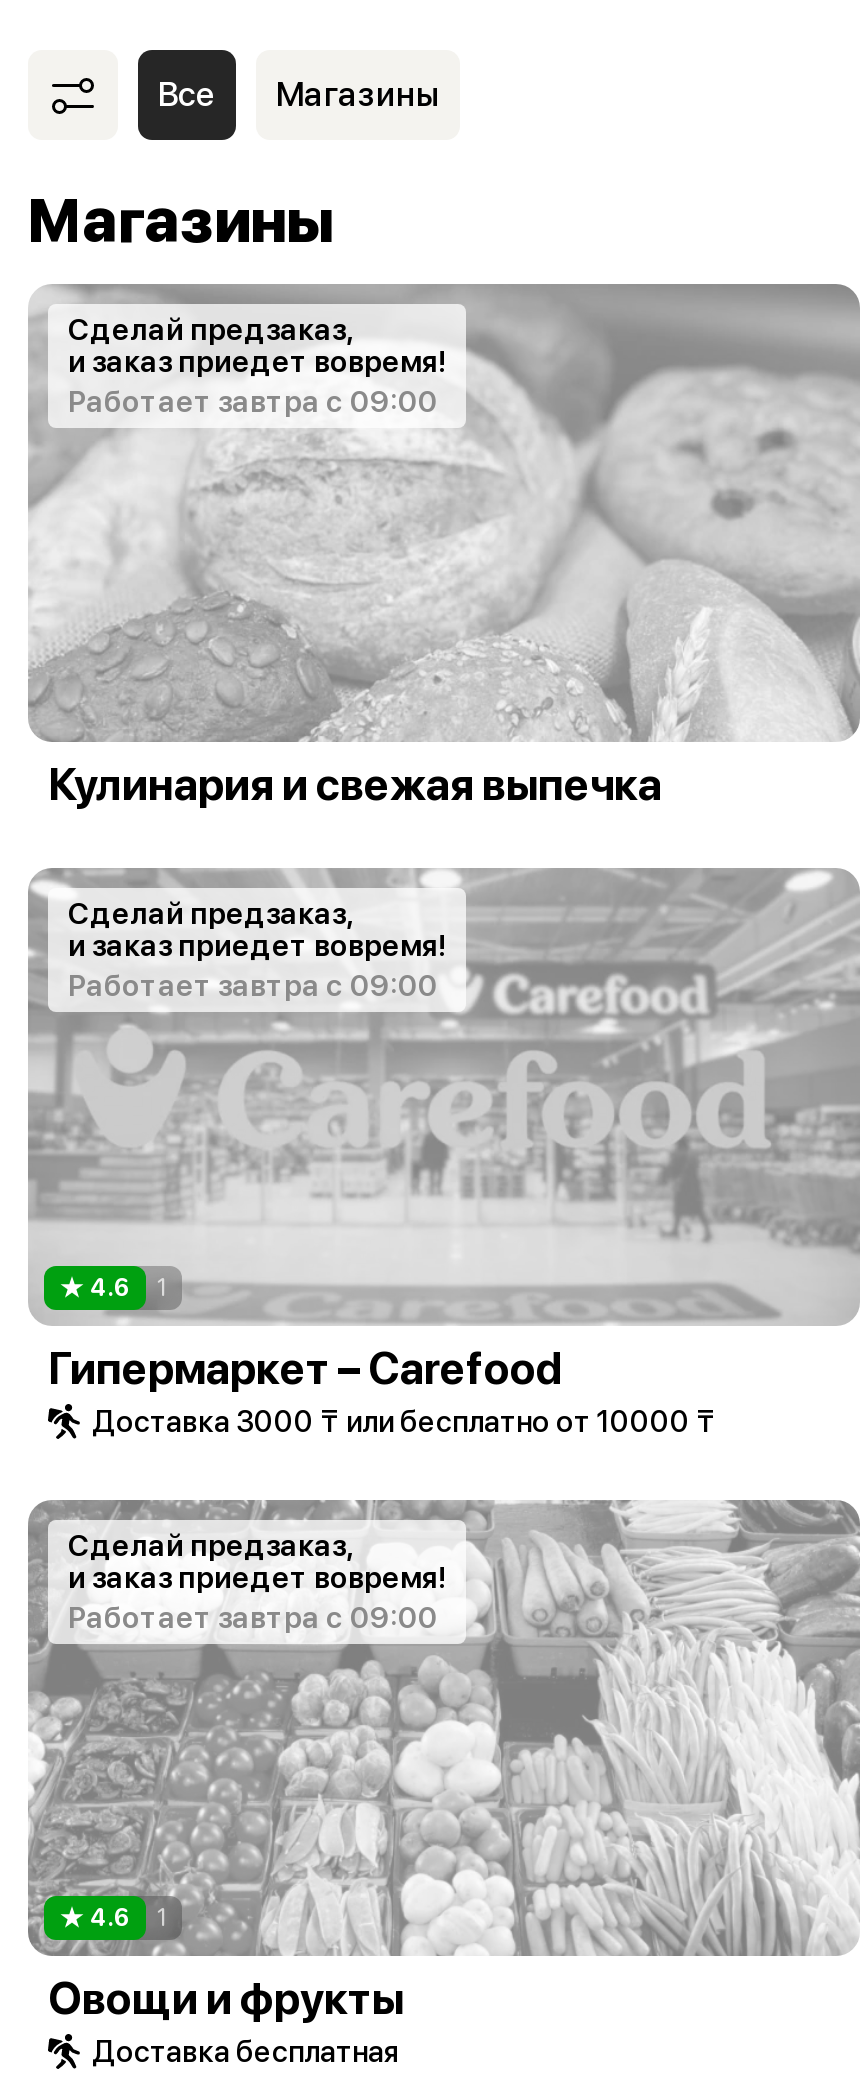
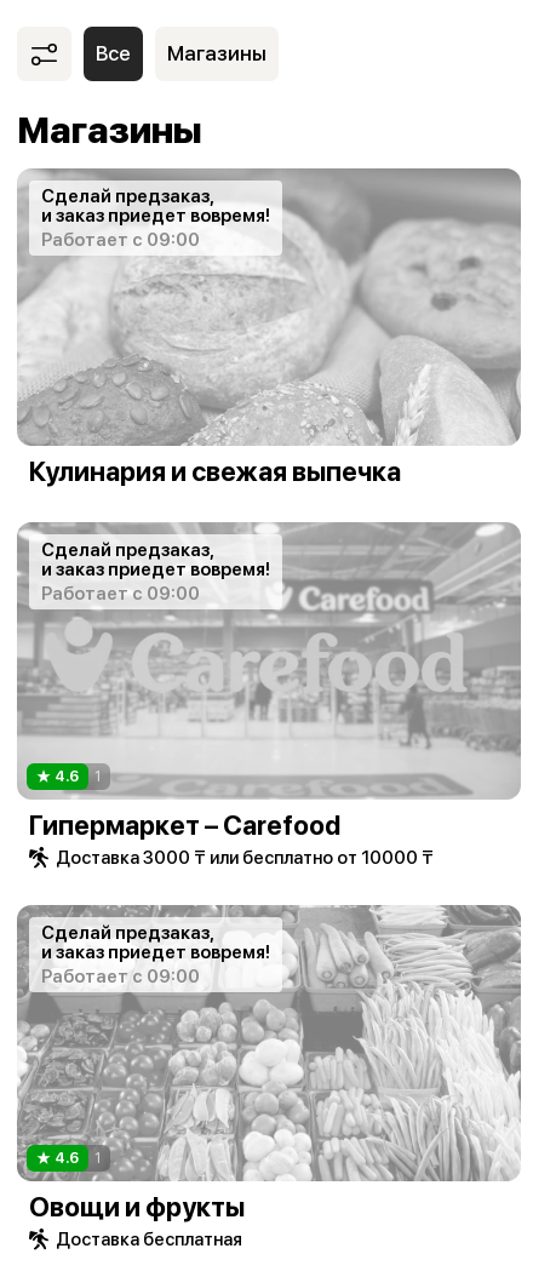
- Работает завтра с 09:00
+ Работает с 09:00

- Работает завтра с 09:00
+ Работает с 09:00

- Работает завтра с 09:00
+ Работает с 09:00
